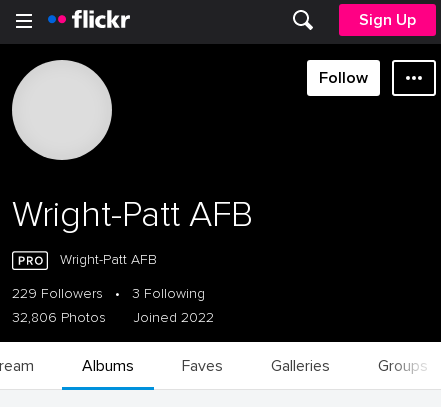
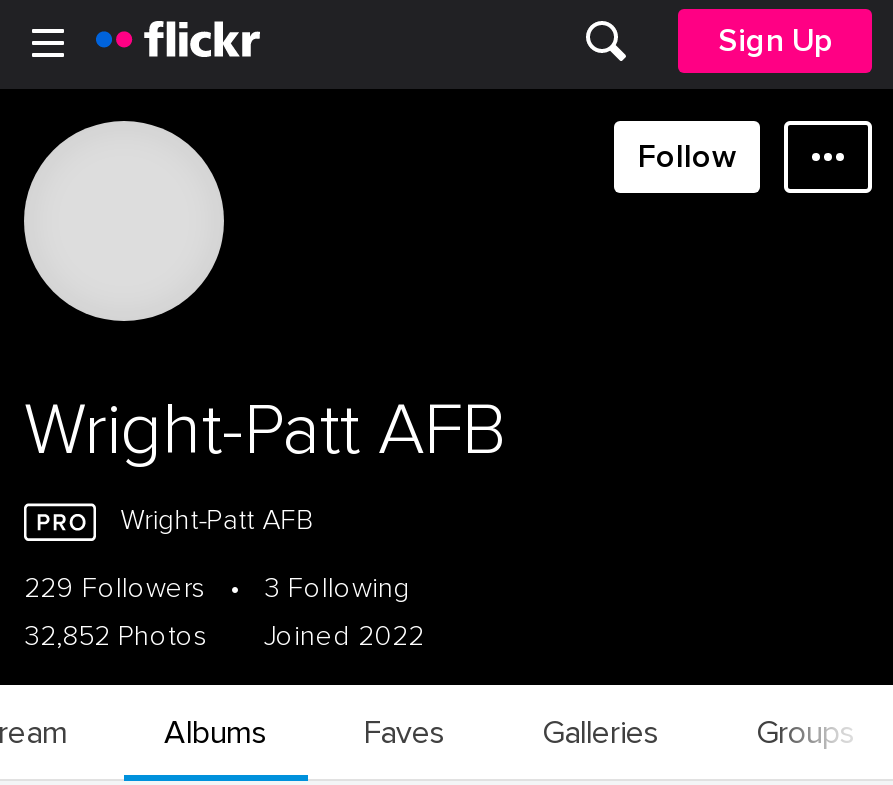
- 32,806 Photos Joined 2022
+ 32,852 Photos Joined 2022
